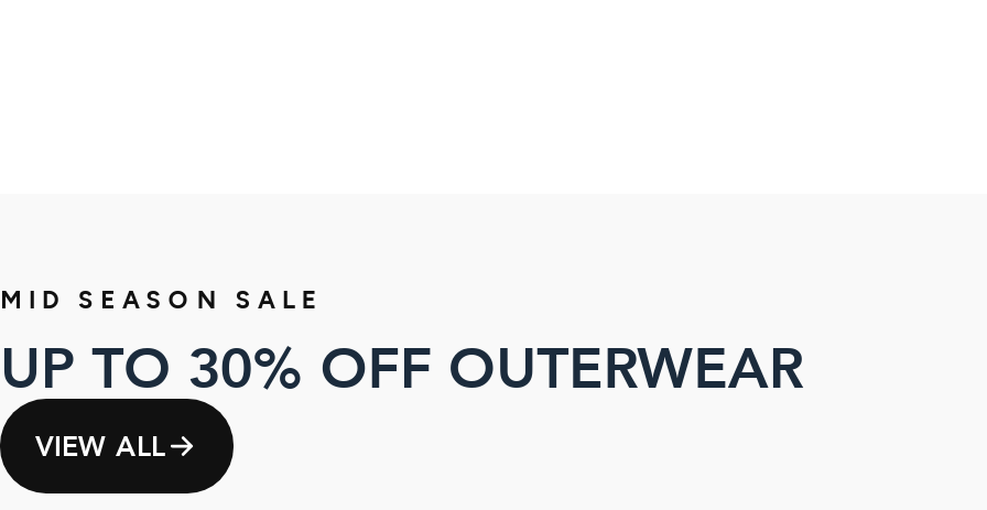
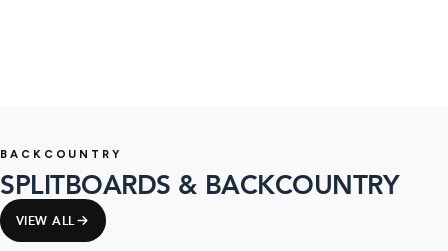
- MID SEASON SALE
- UP TO 30% OFF OUTERWEAR
+ BACKCOUNTRY
+ SPLITBOARDS & BACKCOUNTRY
